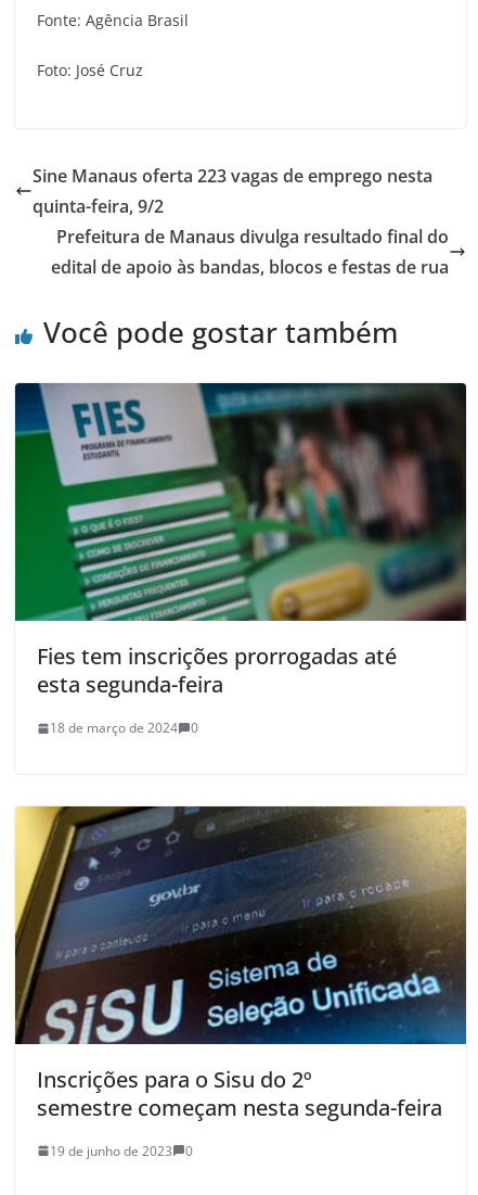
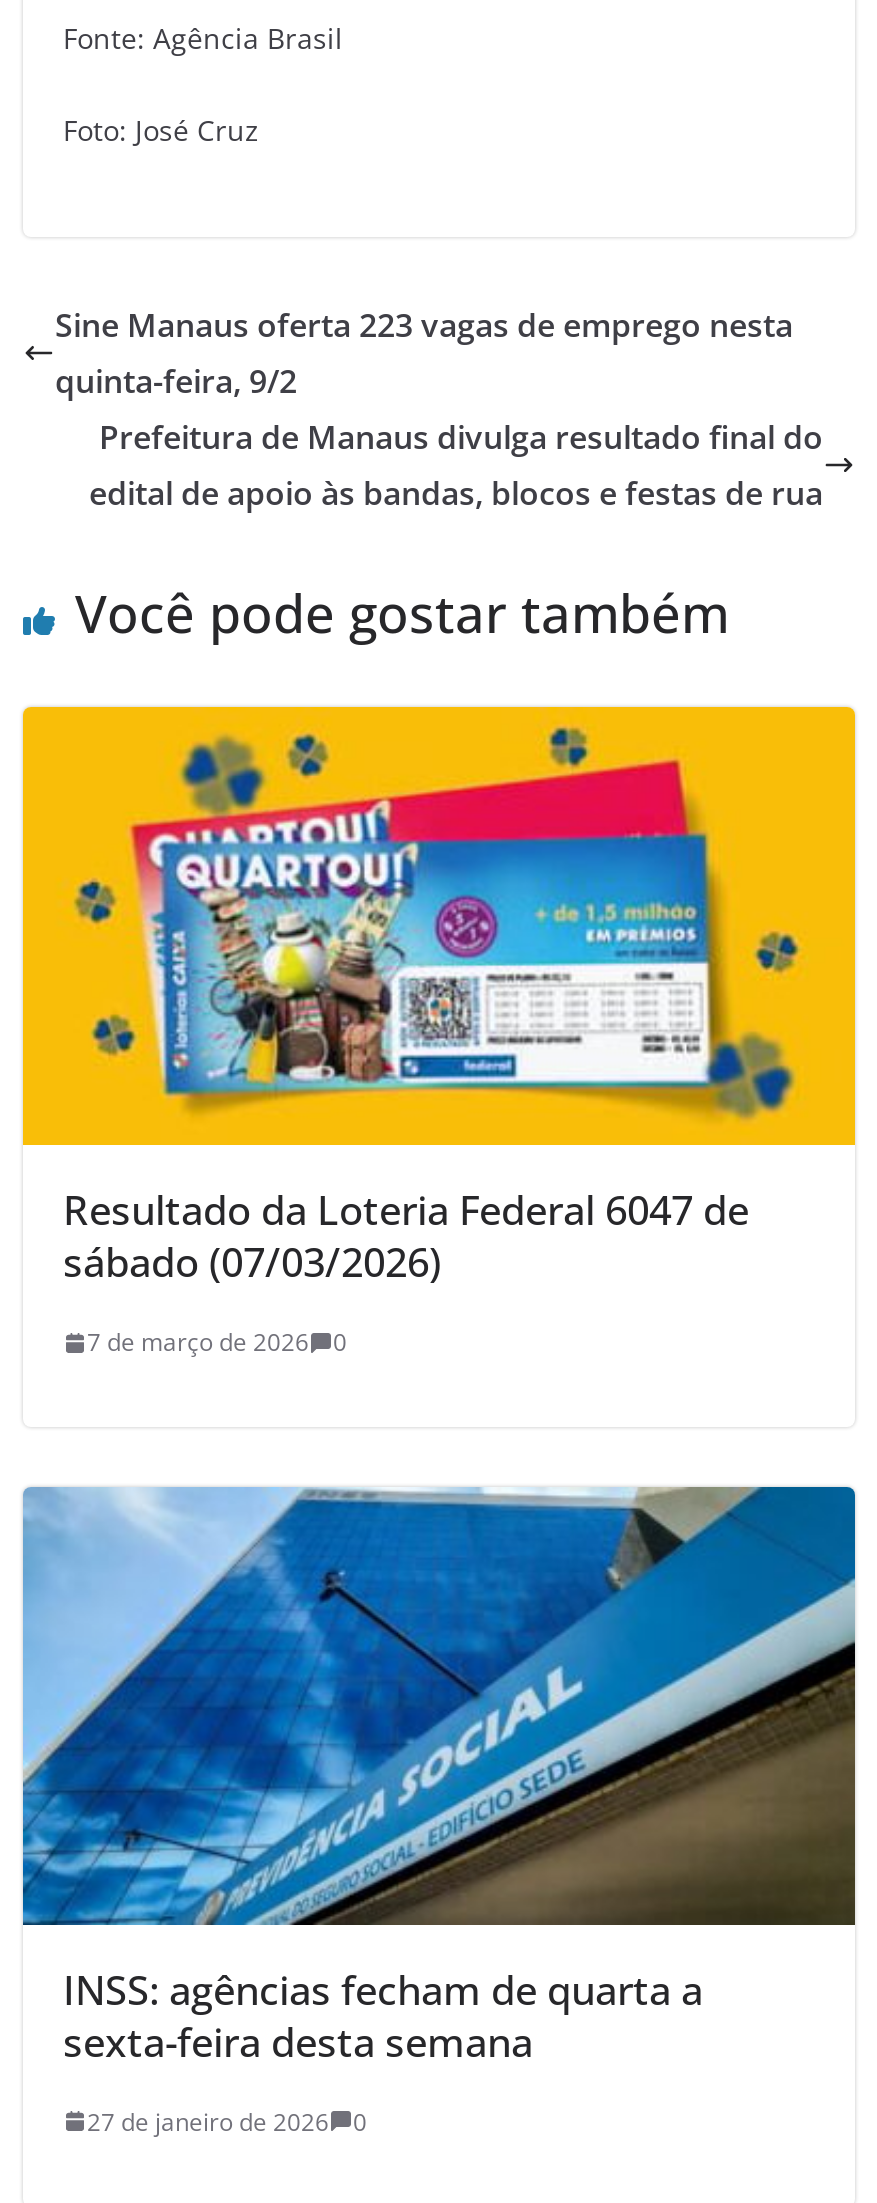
- [image]
- Fies tem inscrições prorrogadas até
- esta segunda-feira
+ [image]
+ Resultado da Loteria Federal 6047 de
+ sábado (07/03/2026)

- 18 de março de 2024 0
+ 7 de março de 2026 0

- [image]
- Inscrições para o Sisu do 2º
- semestre começam nesta segunda-feira
+ [image]
+ INSS: agências fecham de quarta a
+ sexta-feira desta semana

- 19 de junho de 2023 0
+ 27 de janeiro de 2026 0
